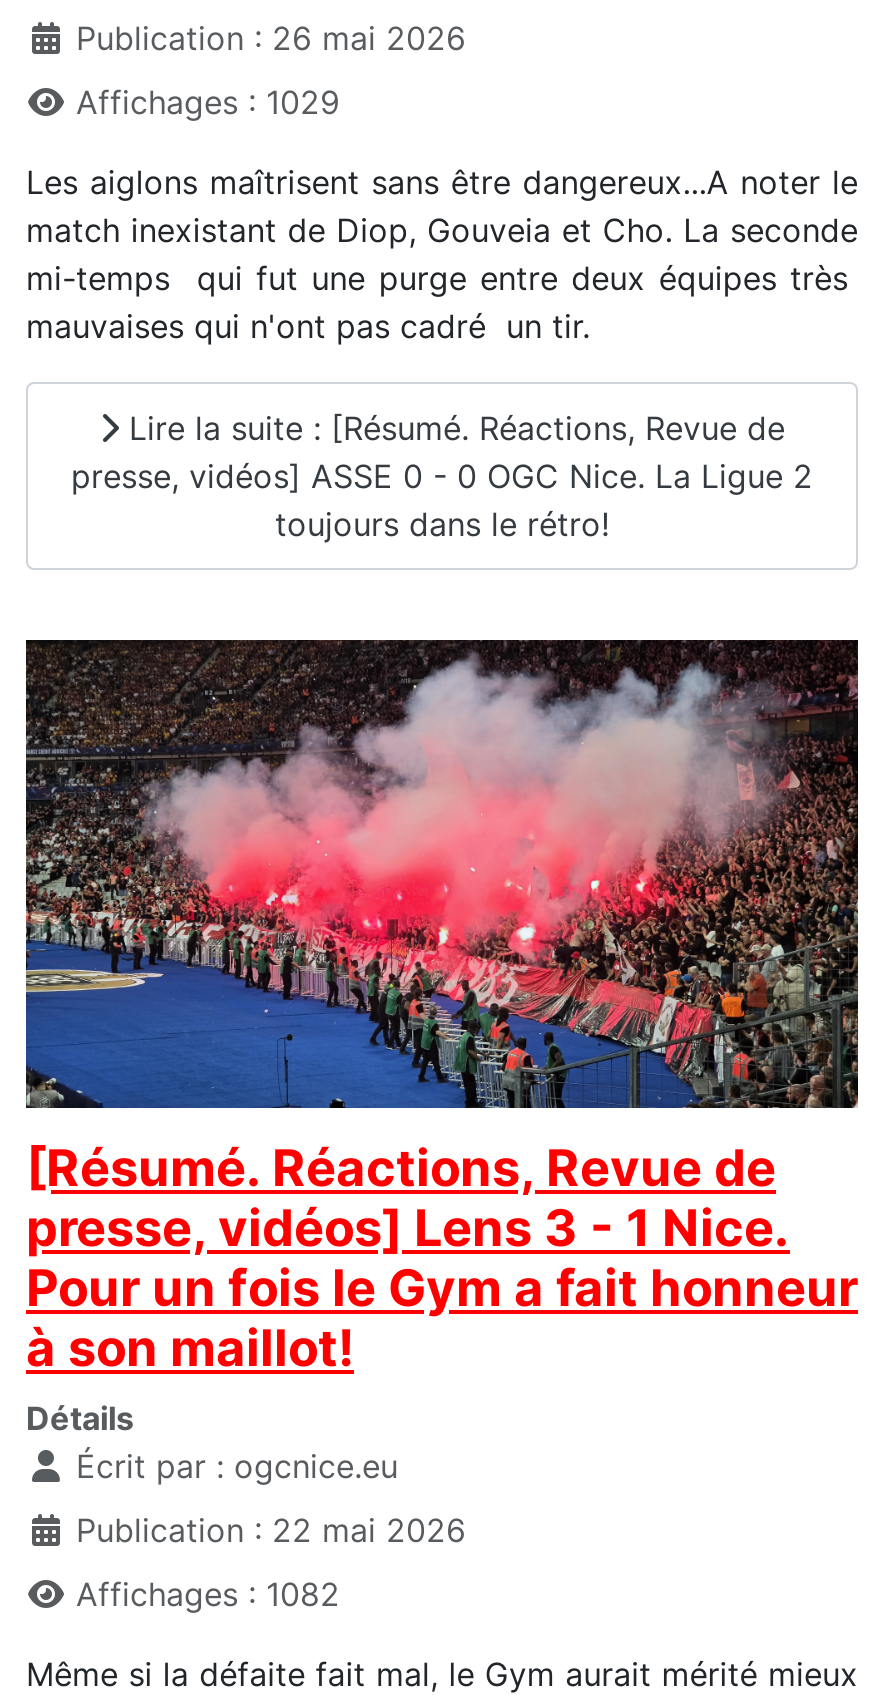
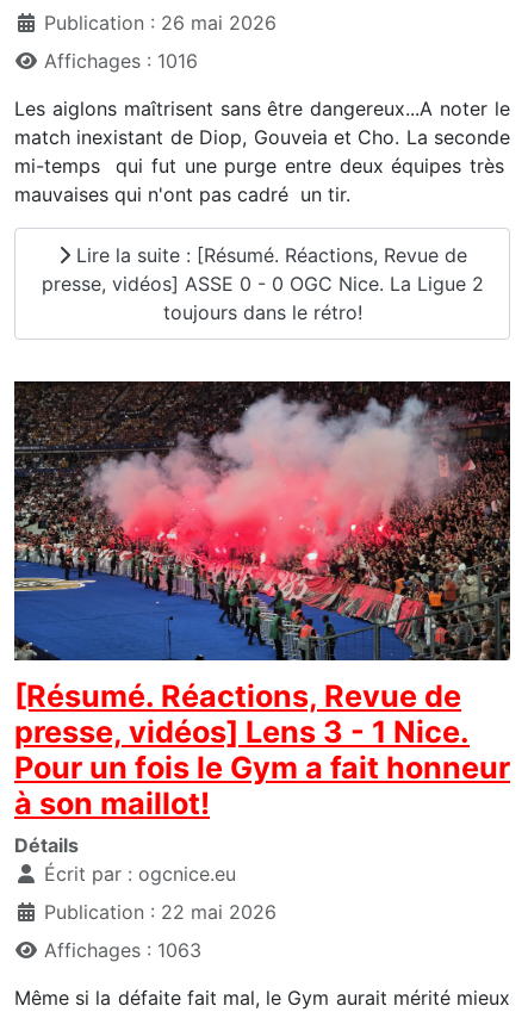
- Affichages : 1029
+ Affichages : 1016

- Affichages : 1082
+ Affichages : 1063
